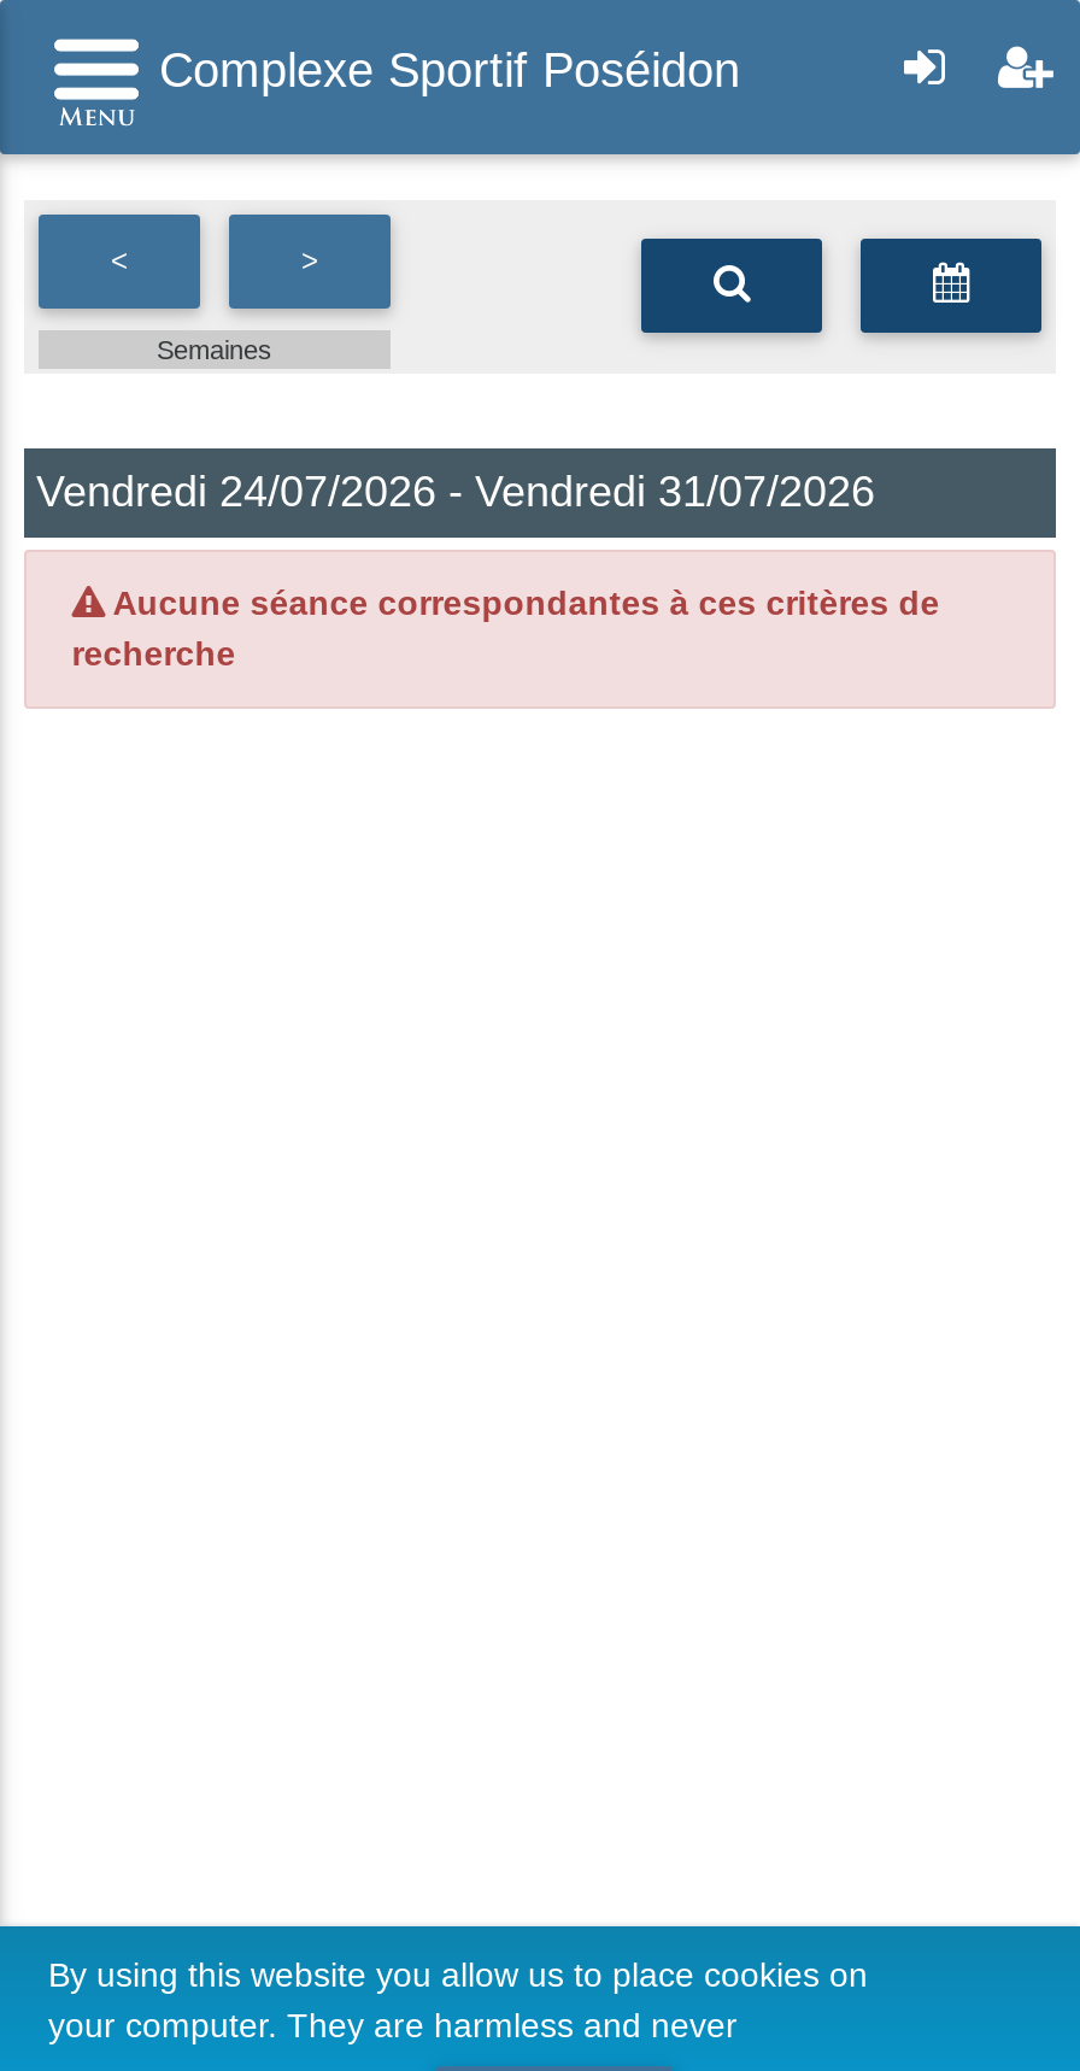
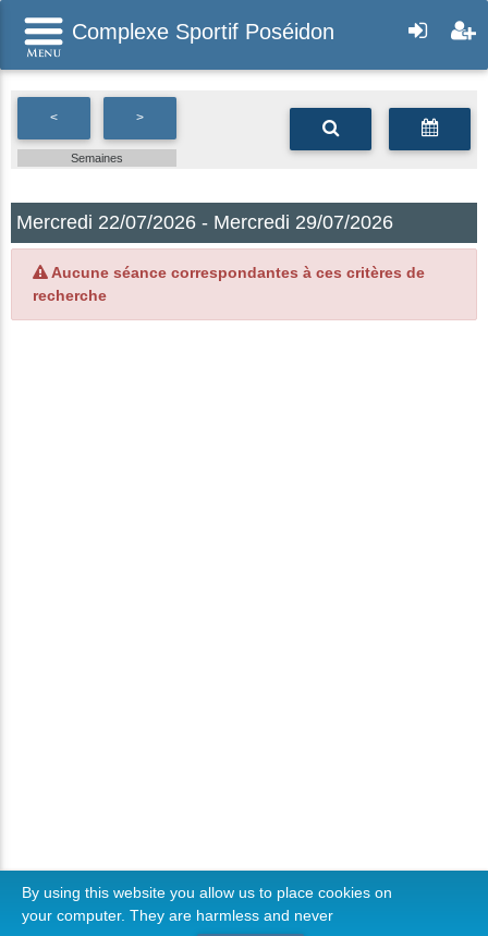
- Vendredi 24/07/2026 - Vendredi 31/07/2026
+ Mercredi 22/07/2026 - Mercredi 29/07/2026
